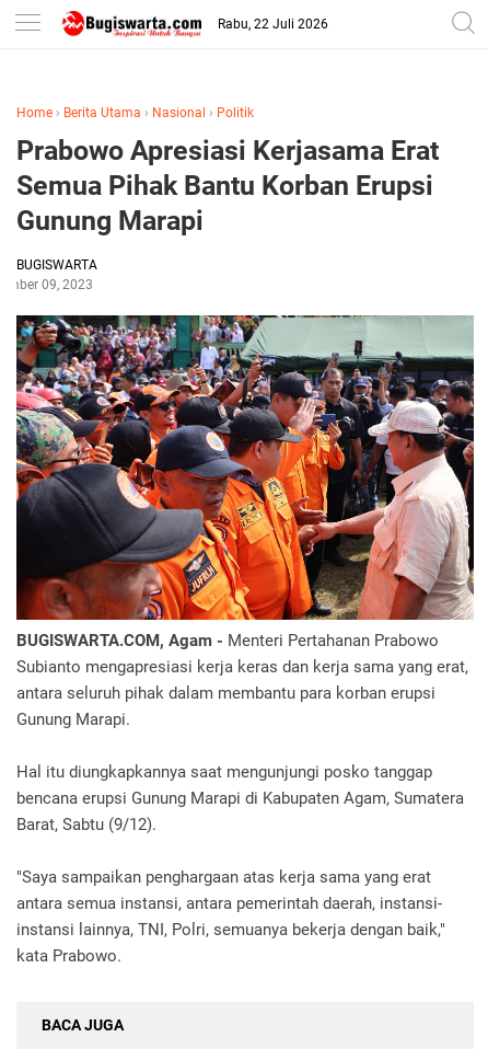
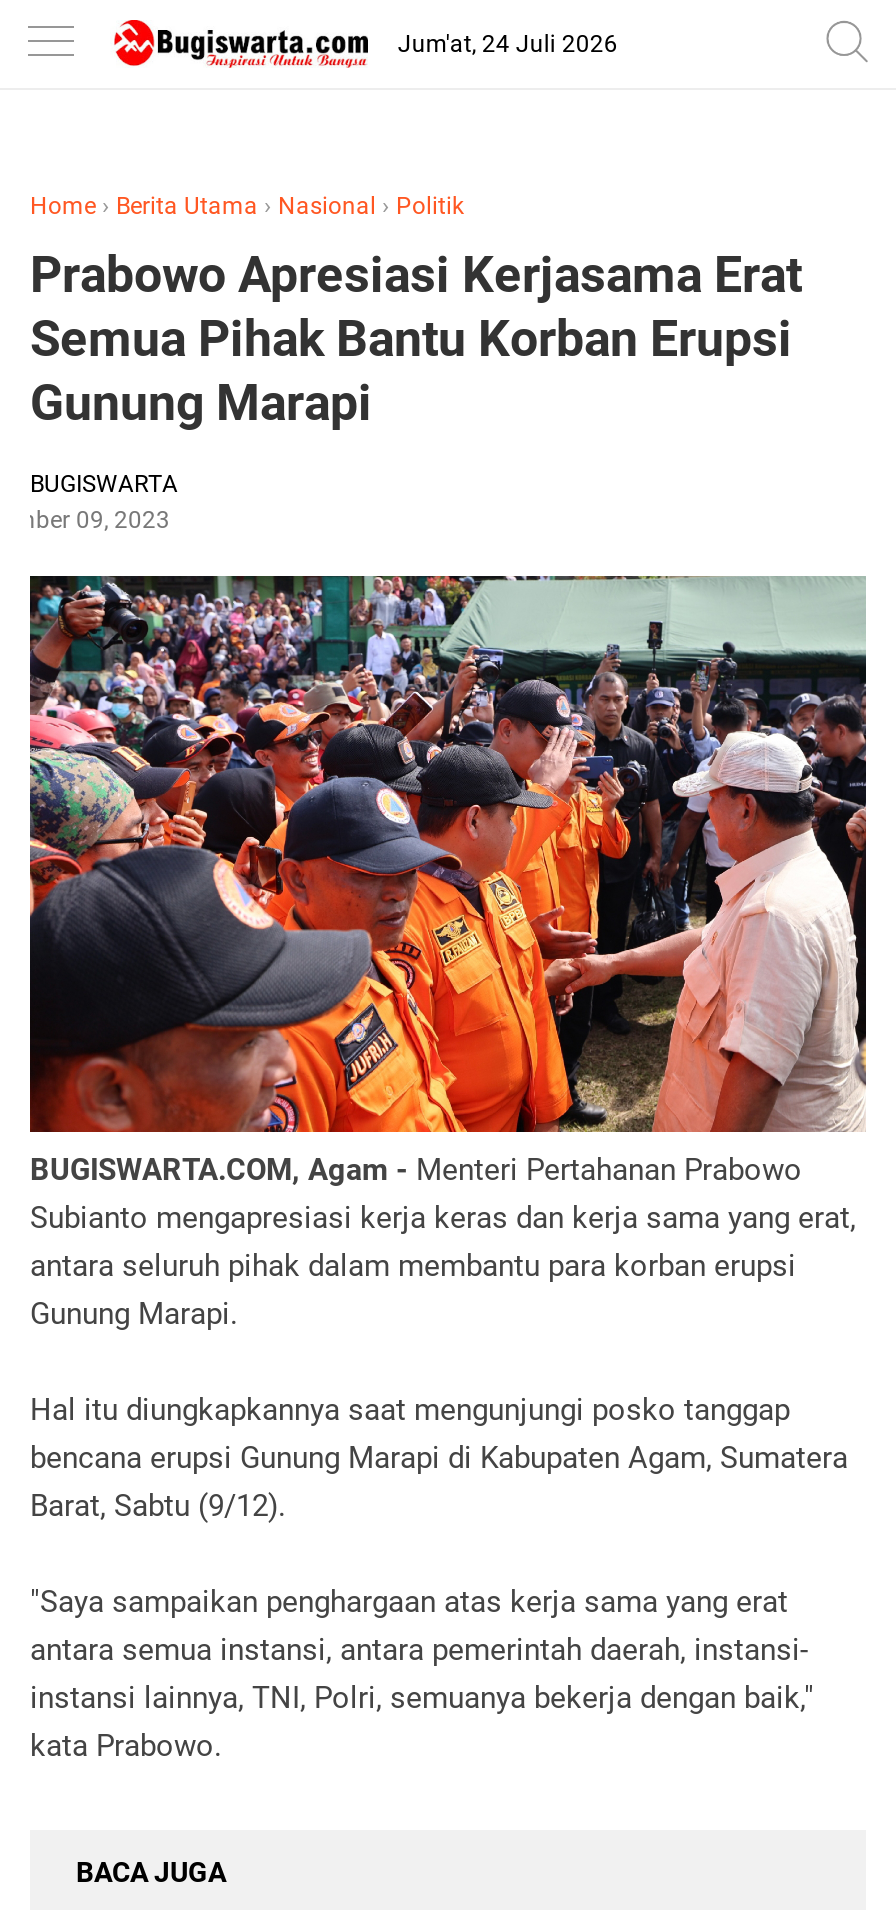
- Rabu, 22 Juli 2026
+ Jum'at, 24 Juli 2026
